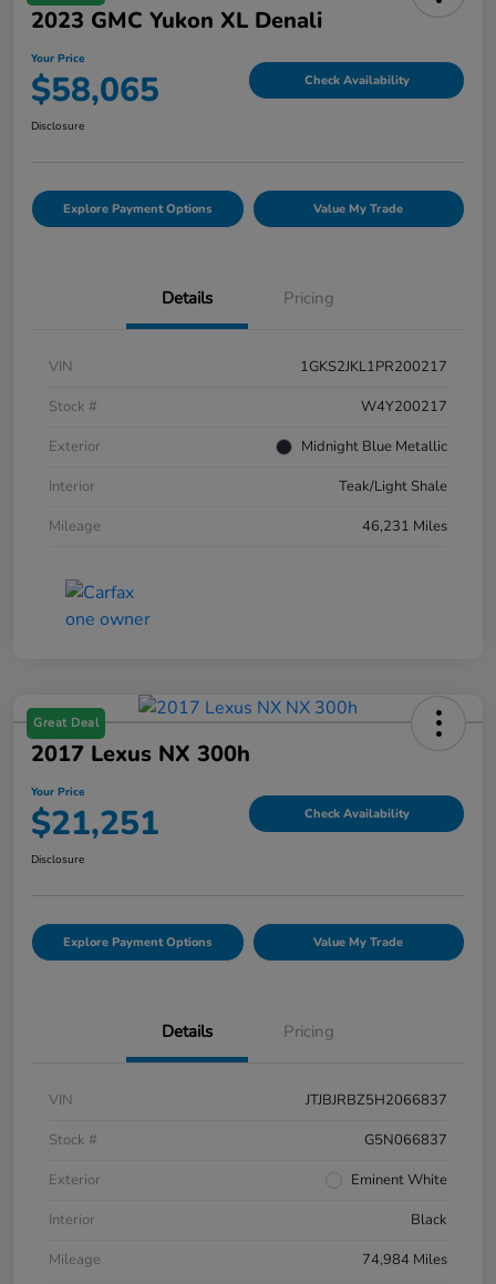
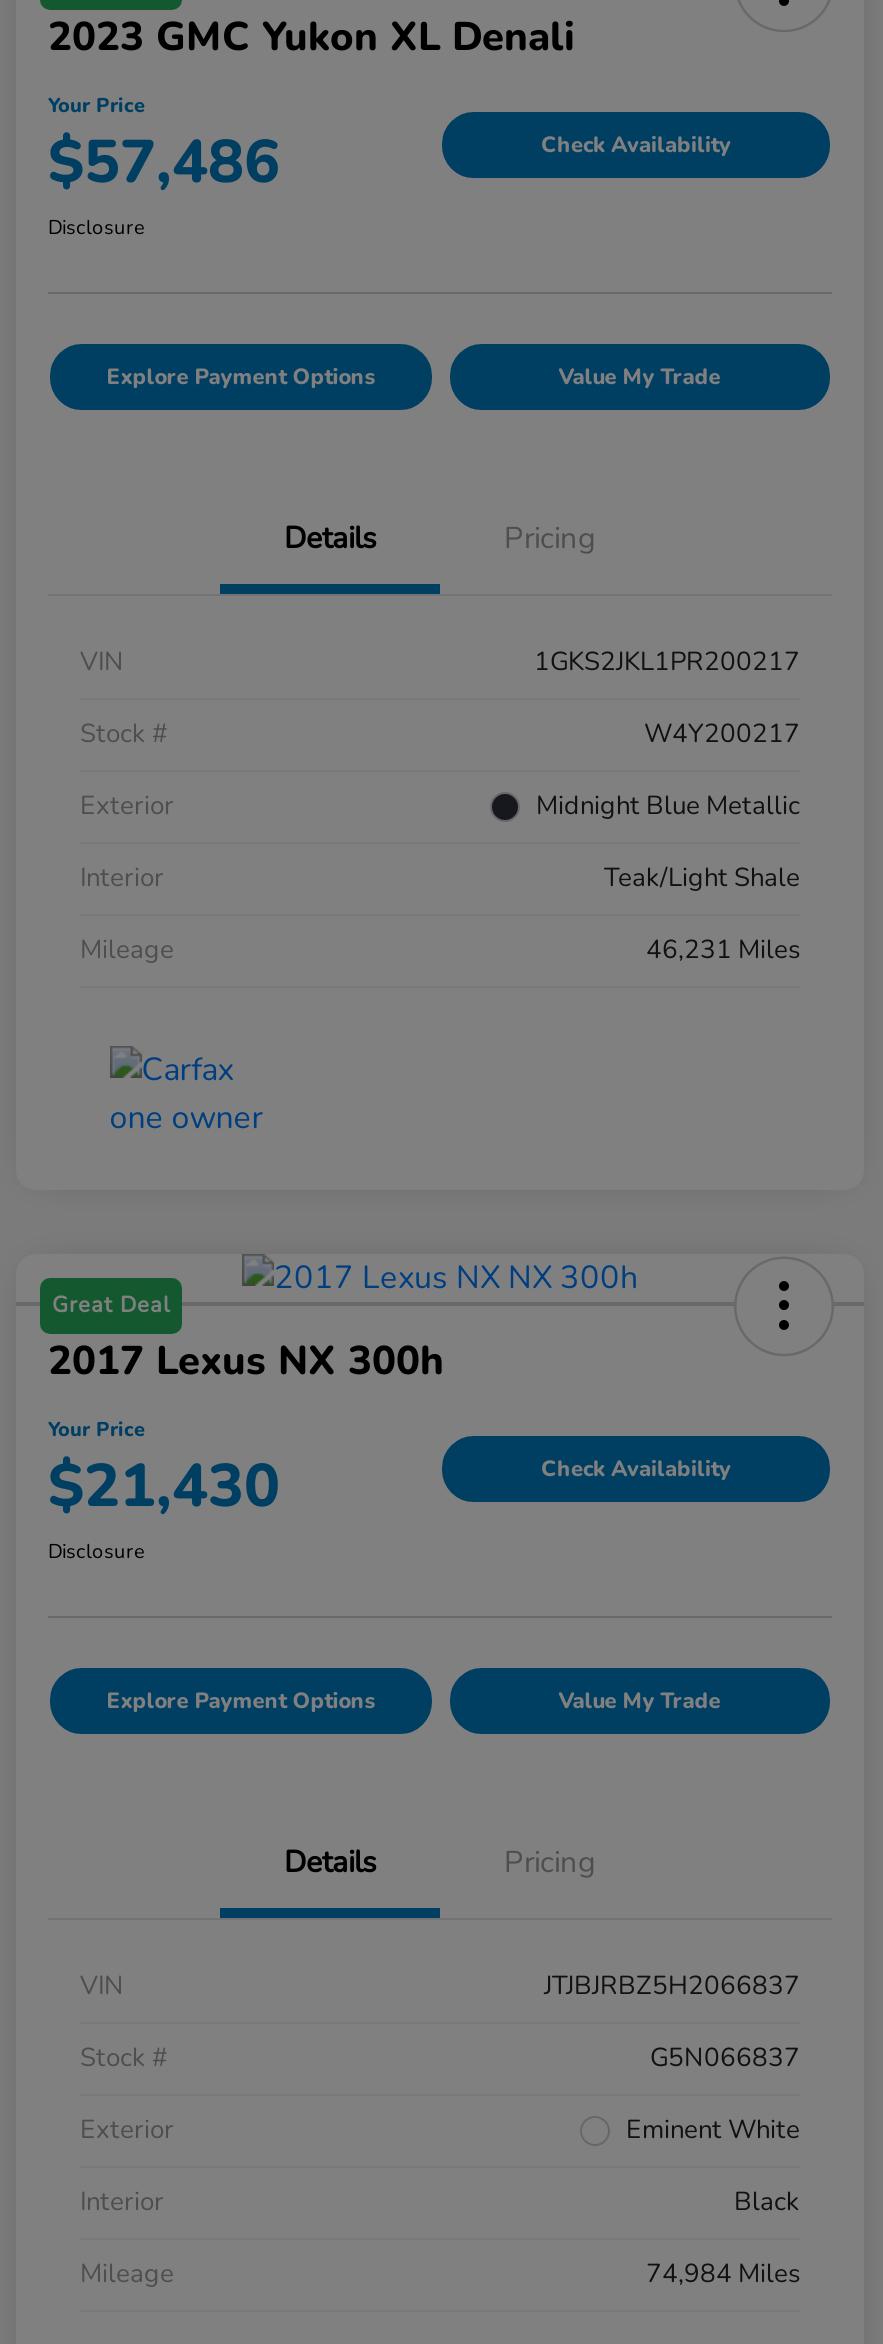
- $58,065
+ $57,486

- $21,251
+ $21,430
